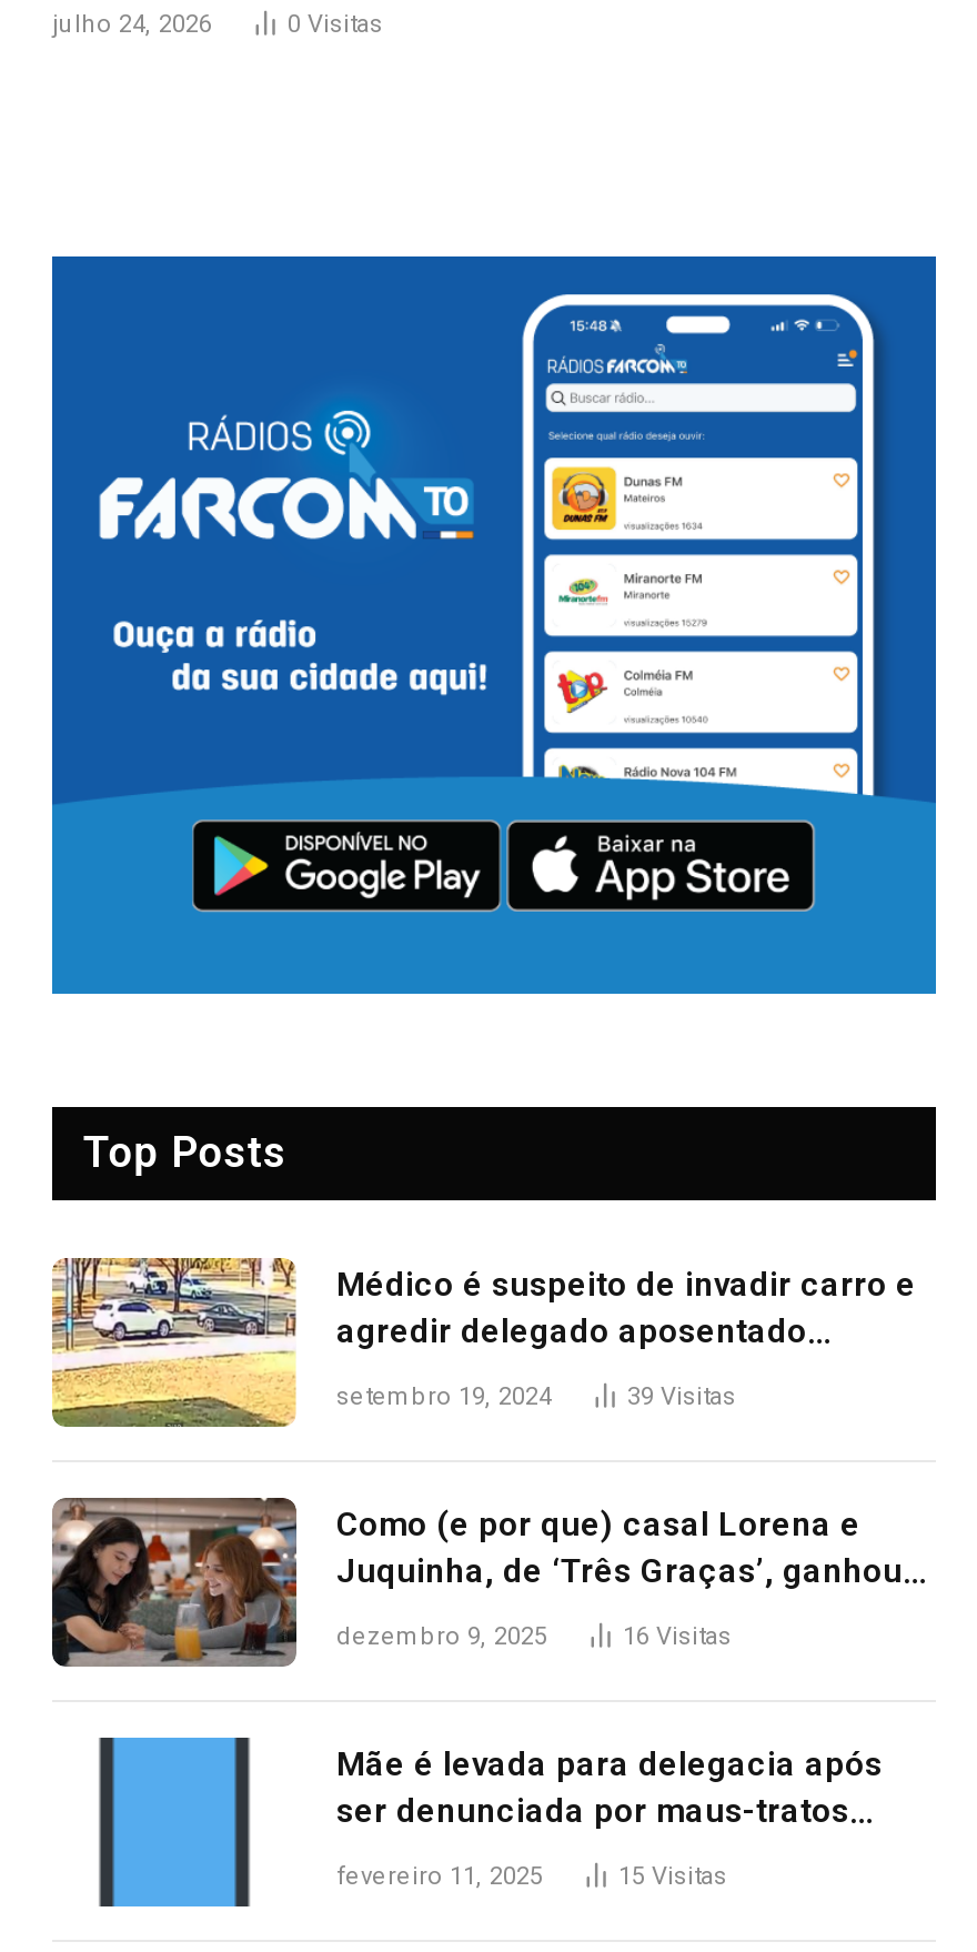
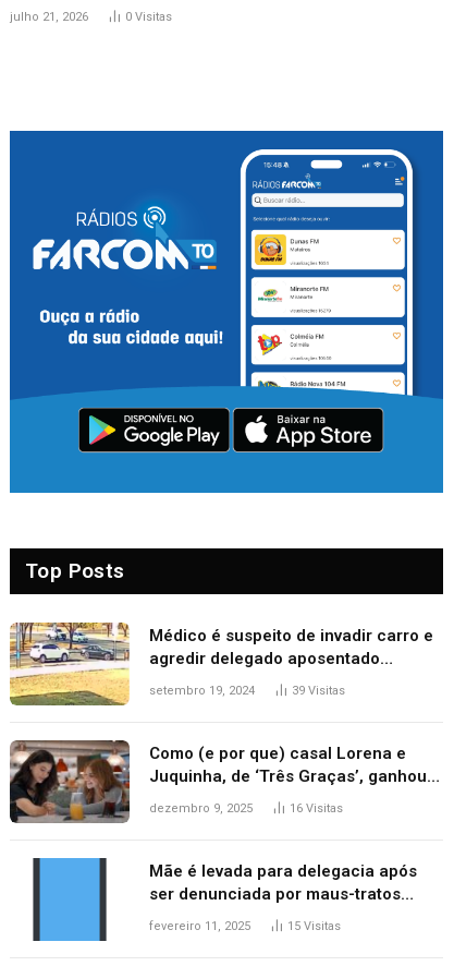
- julho 24, 2026
+ julho 21, 2026
